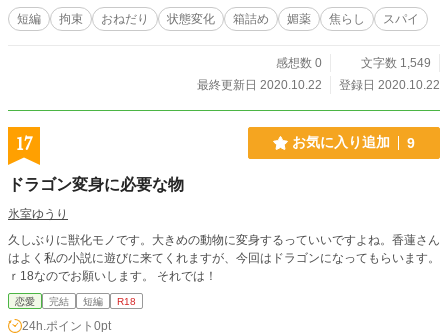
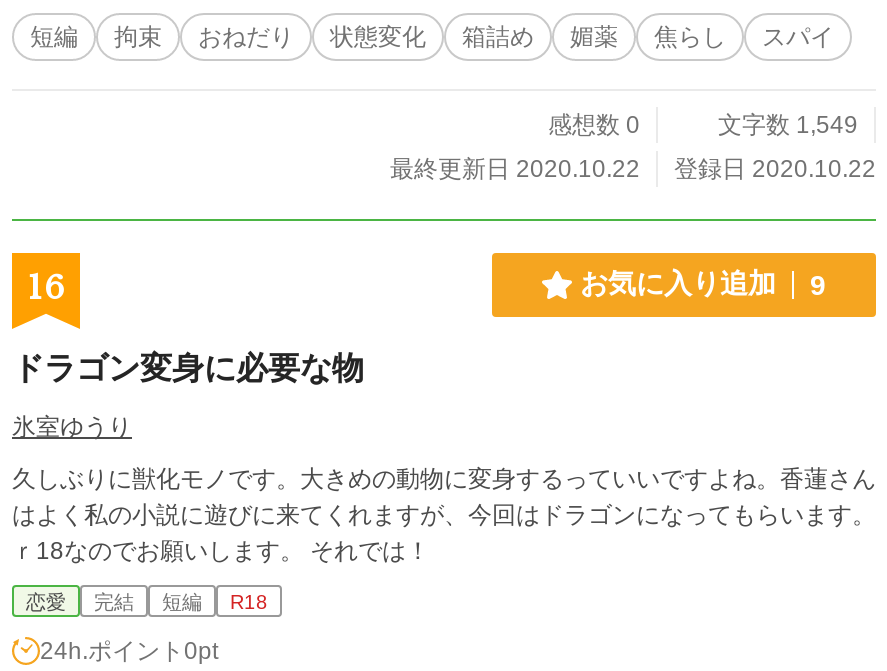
- 17
+ 16
